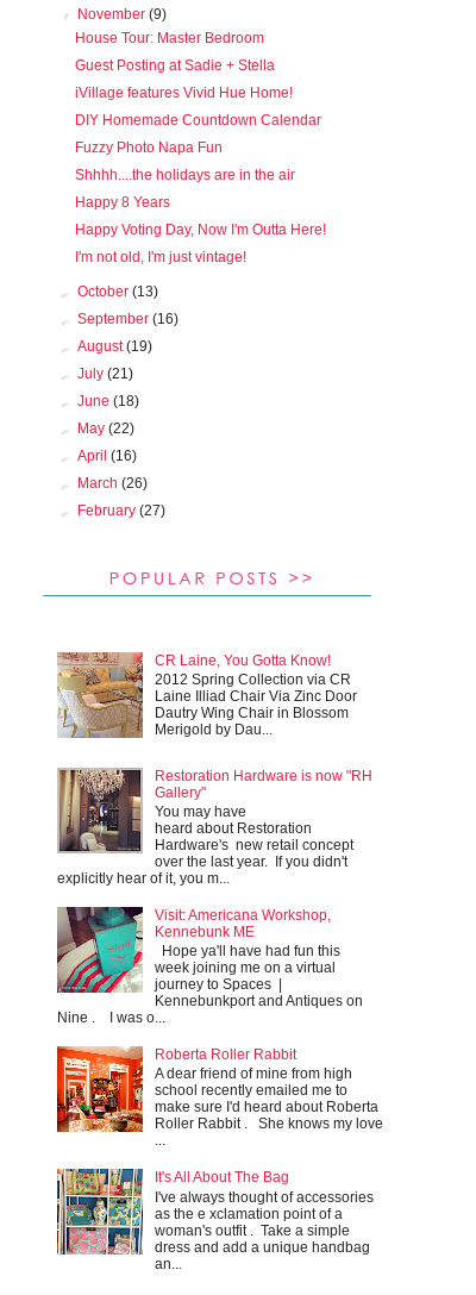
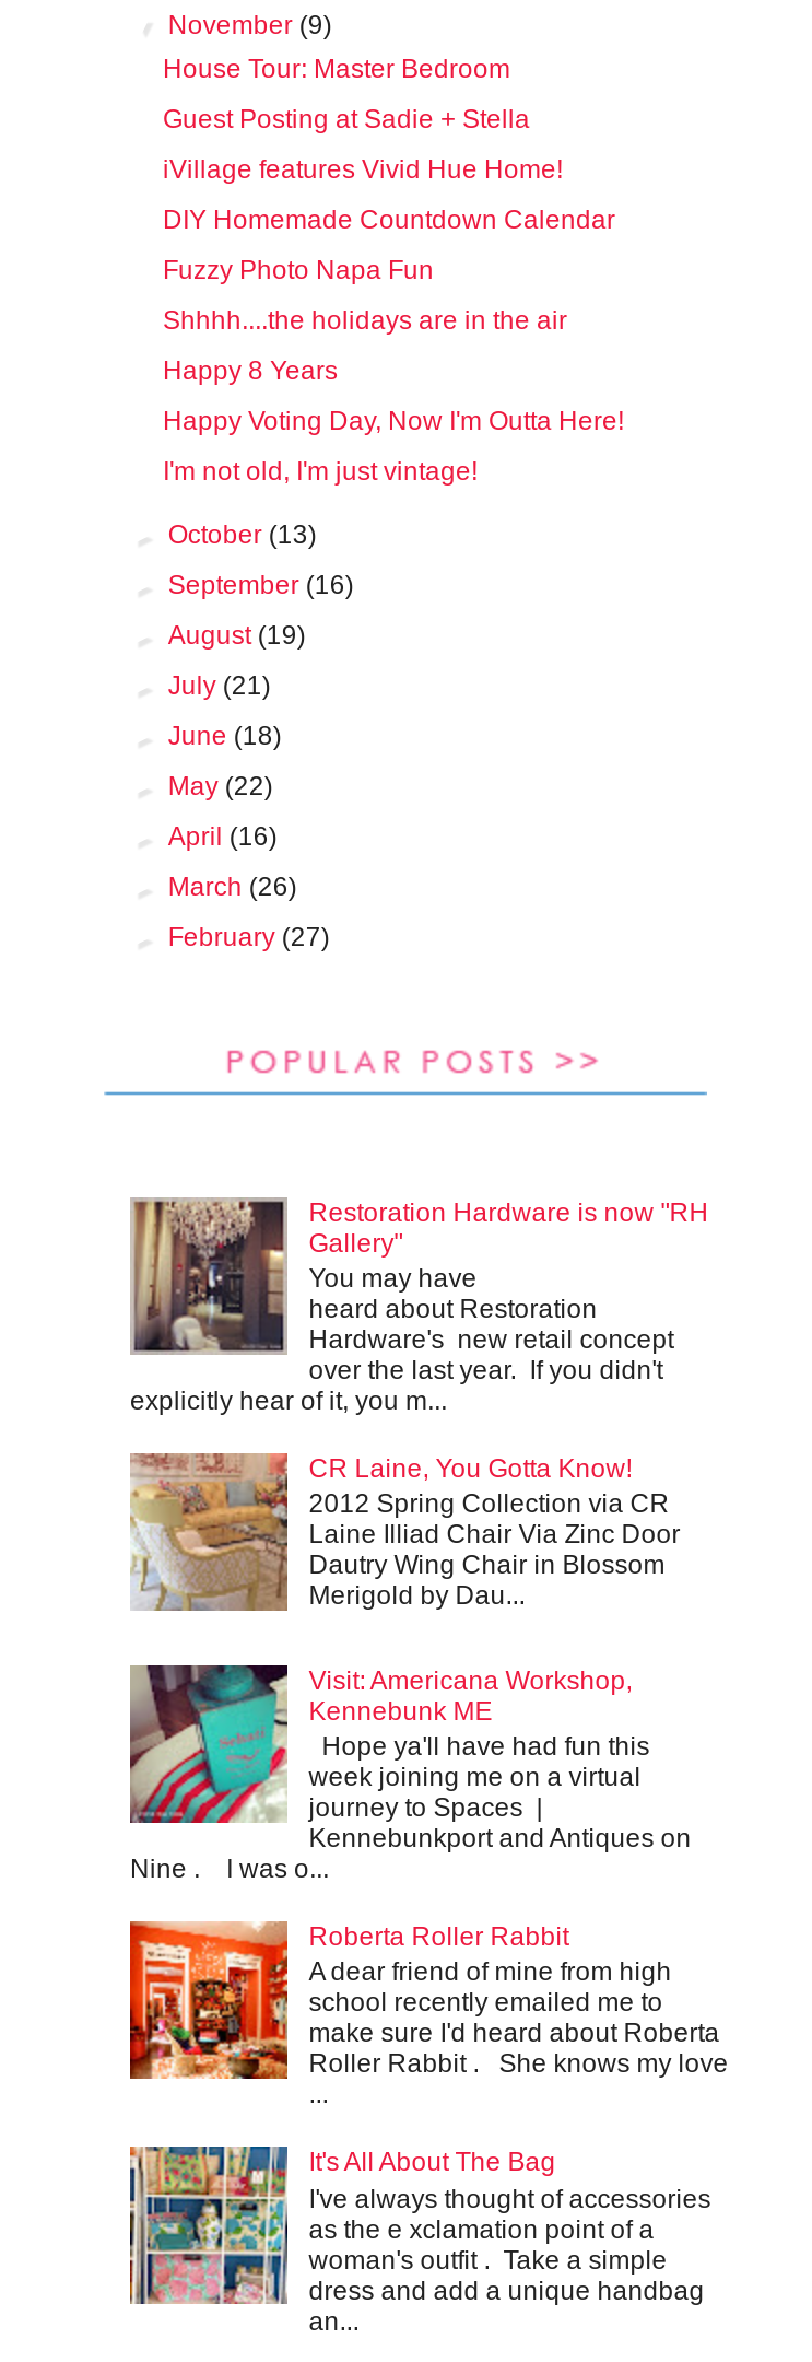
moved down: [image] | CR Laine, You Gotta Know! | 2012 Spring Collection via CR | Laine Illiad Chair Via Zinc Door | Dautry Wing Chair in Blossom | Merigold by Dau...

moved up: [image] | Restoration Hardware is now "RH | Gallery" | You may have | heard about Restoration | Hardware's new retail concept | over the last year. If you didn't | explicitly hear of it, you m...
